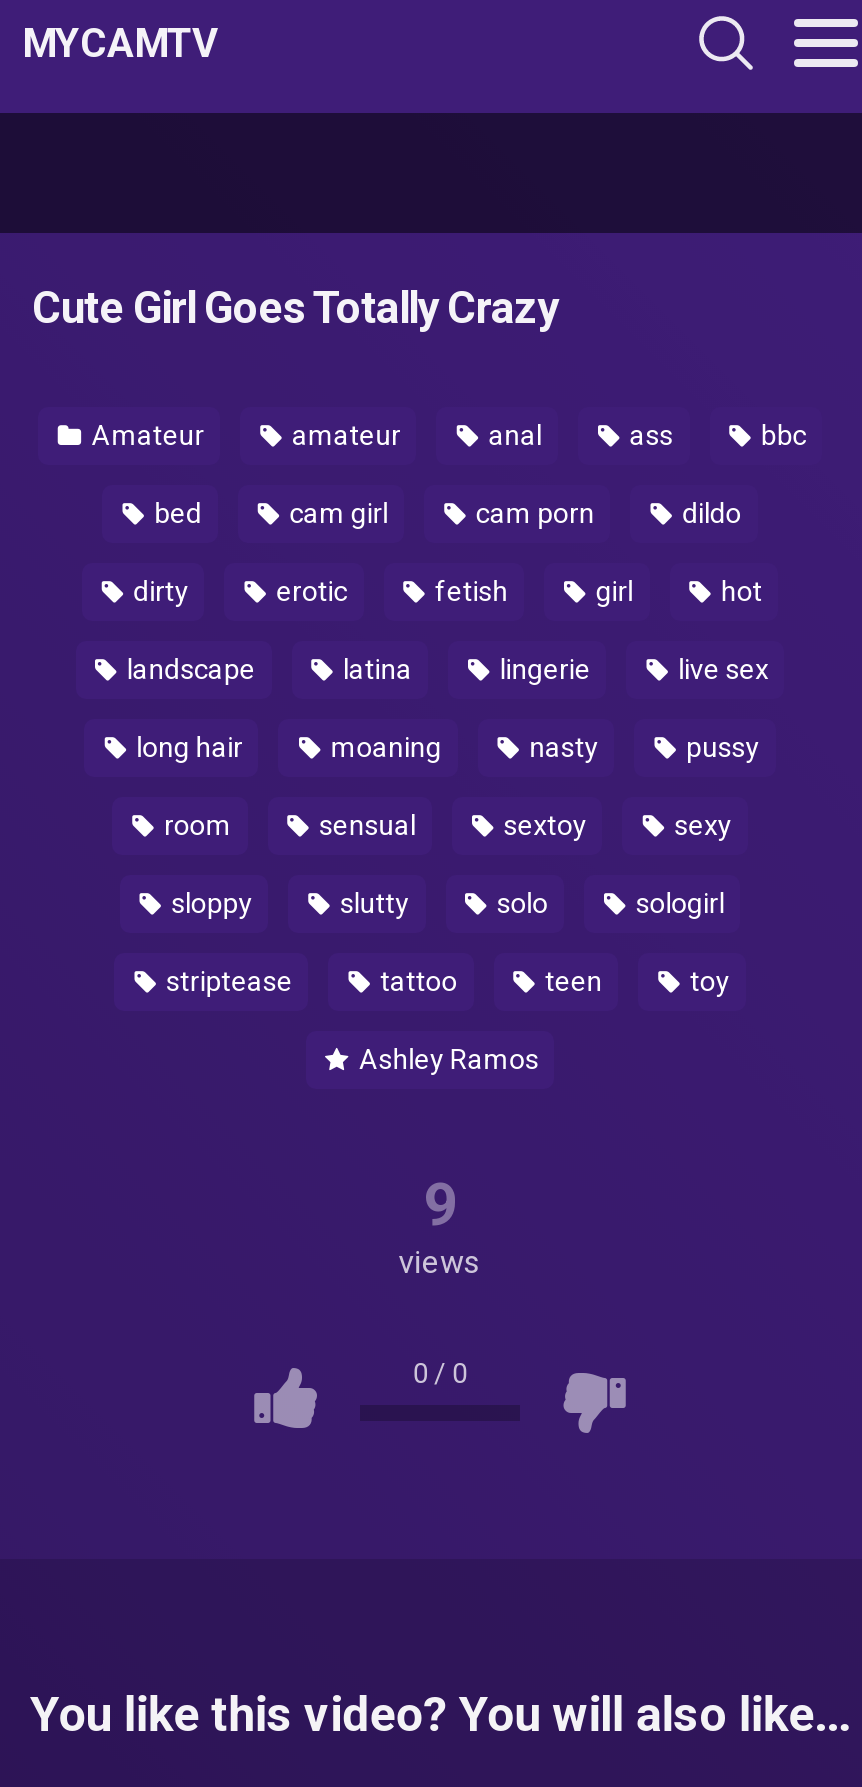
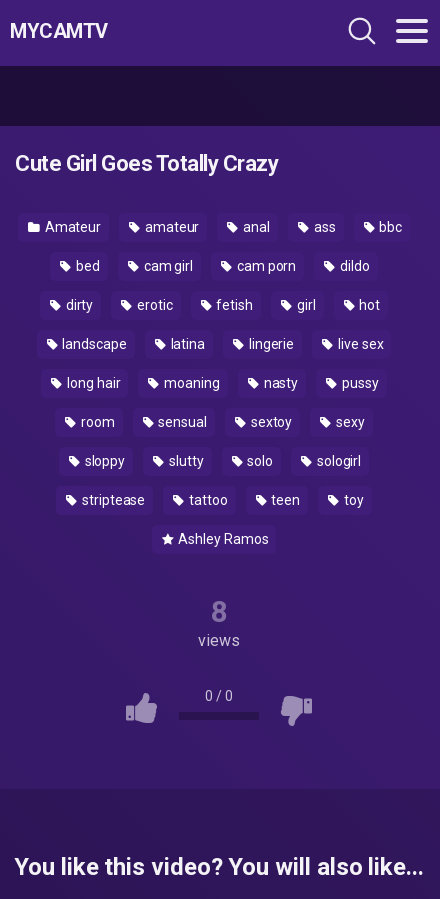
- 9
+ 8
